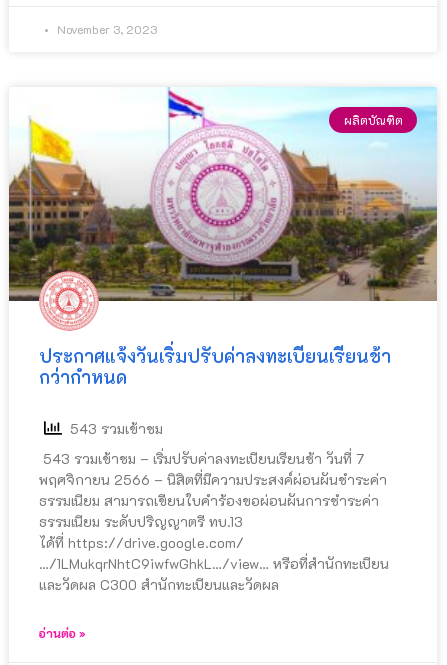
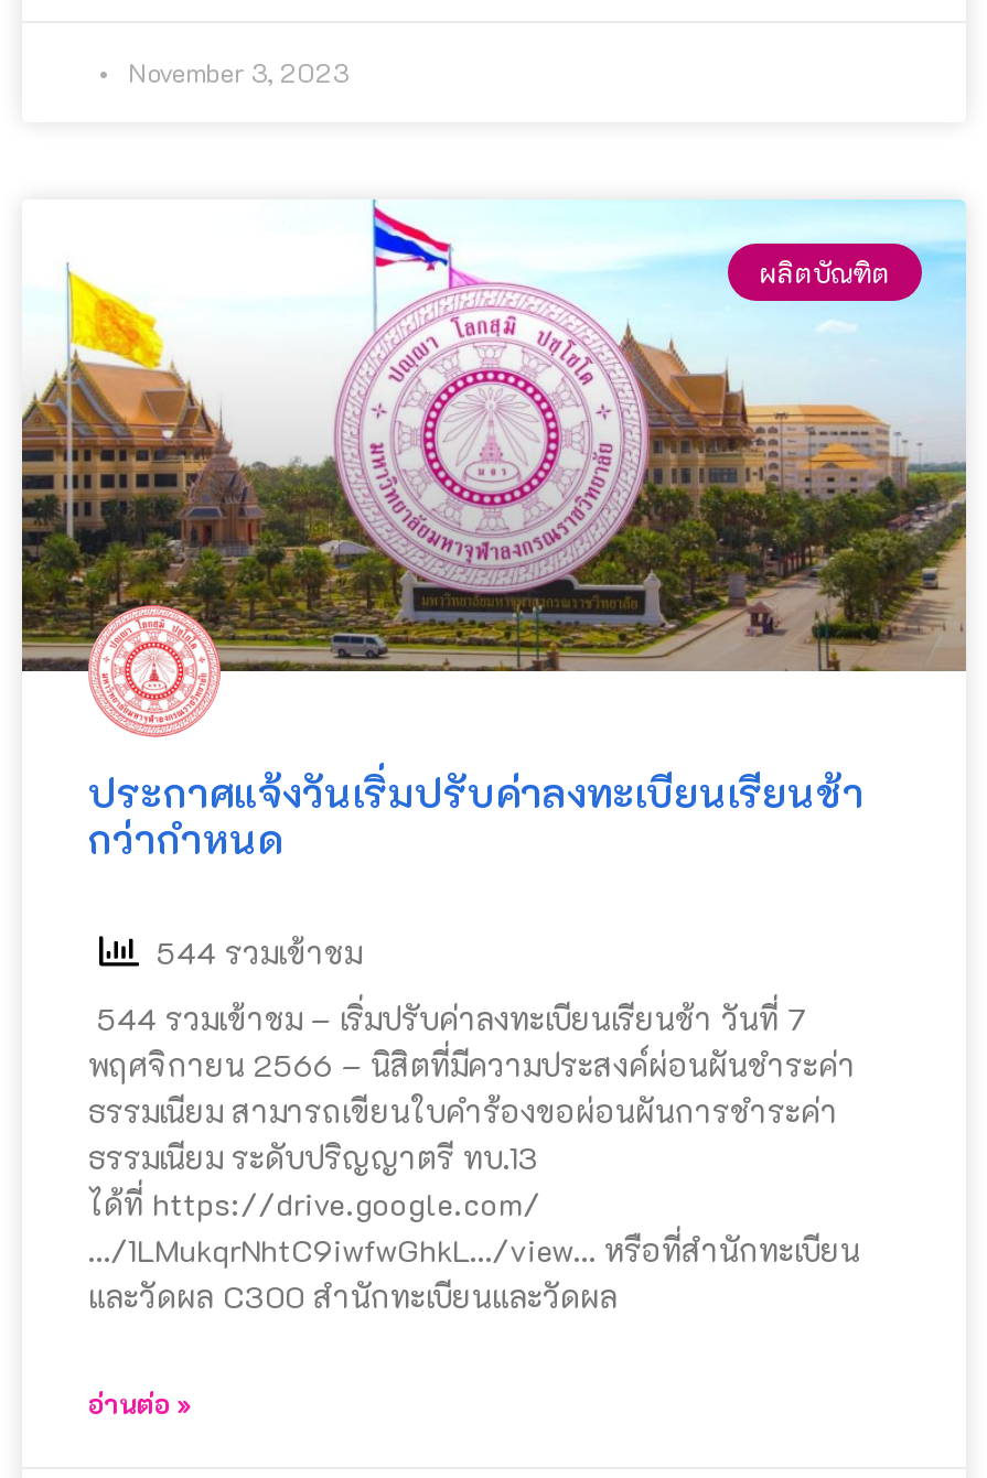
- 543 รวมเข้าชม
+ 544 รวมเข้าชม

- 543 รวมเข้าชม – เริ่มปรับค่าลงทะเบียนเรียนช้า วันที่ 7
+ 544 รวมเข้าชม – เริ่มปรับค่าลงทะเบียนเรียนช้า วันที่ 7
